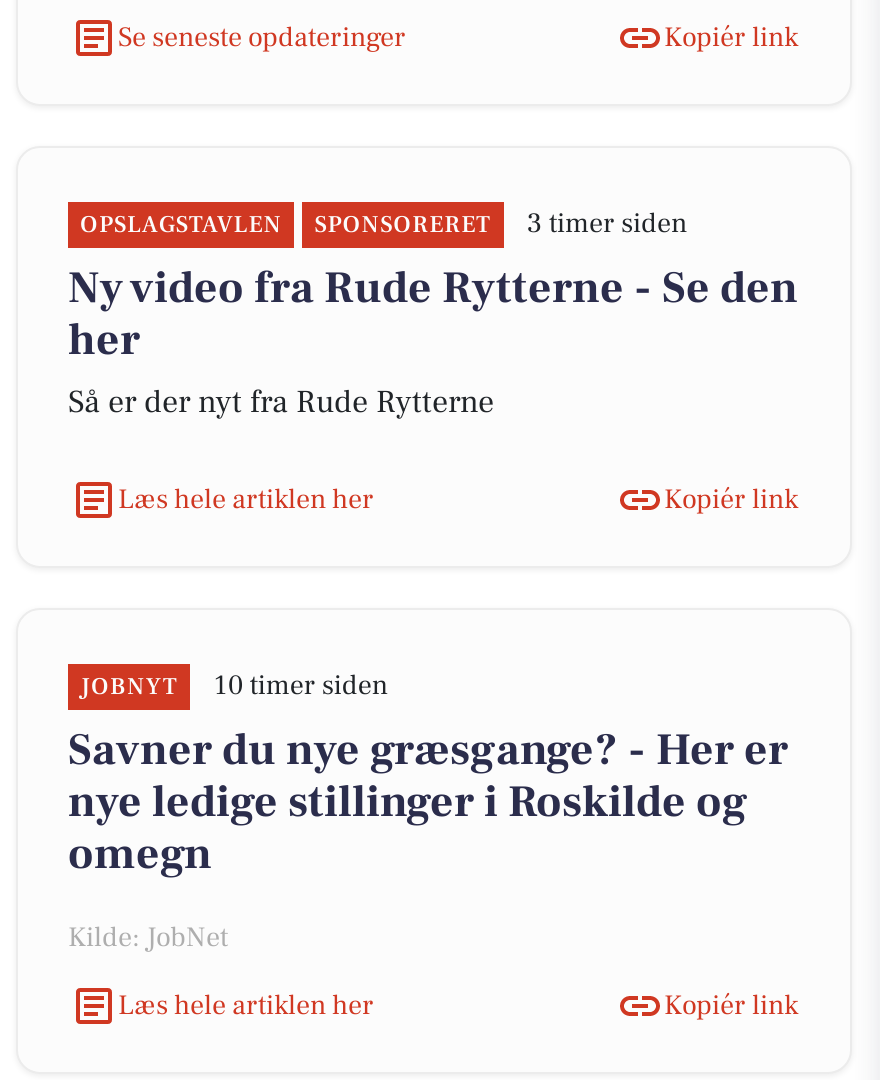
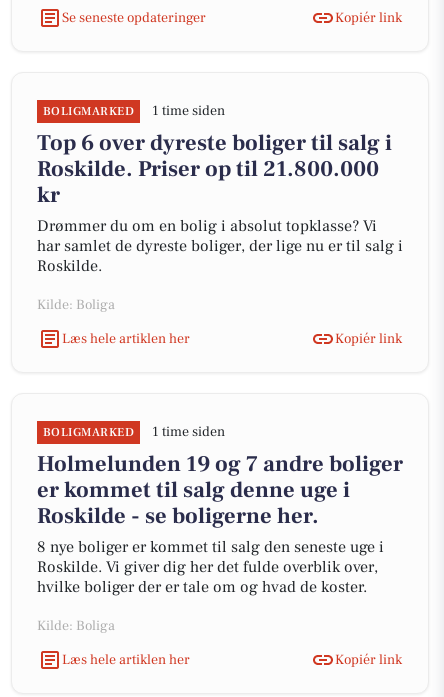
- OPSLAGSTAVLEN
- SPONSORERET
- 3 timer siden
- Ny video fra Rude Rytterne - Se den
- her
- Så er der nyt fra Rude Rytterne
+ BOLIGMARKED
+ 1 time siden
+ Top 6 over dyreste boliger til salg i
+ Roskilde. Priser op til 21.800.000
+ kr
+ Drømmer du om en bolig i absolut topklasse? Vi
+ har samlet de dyreste boliger, der lige nu er til salg i
+ Roskilde.
+ Kilde: Boliga

- JOBNYT
- 10 timer siden
- Savner du nye græsgange? - Her er
- nye ledige stillinger i Roskilde og
- omegn
+ BOLIGMARKED
+ 1 time siden
+ Holmelunden 19 og 7 andre boliger
+ er kommet til salg denne uge i
+ Roskilde - se boligerne her.
+ 8 nye boliger er kommet til salg den seneste uge i
+ Roskilde. Vi giver dig her det fulde overblik over,
+ hvilke boliger der er tale om og hvad de koster.

- Kilde: JobNet
+ Kilde: Boliga
